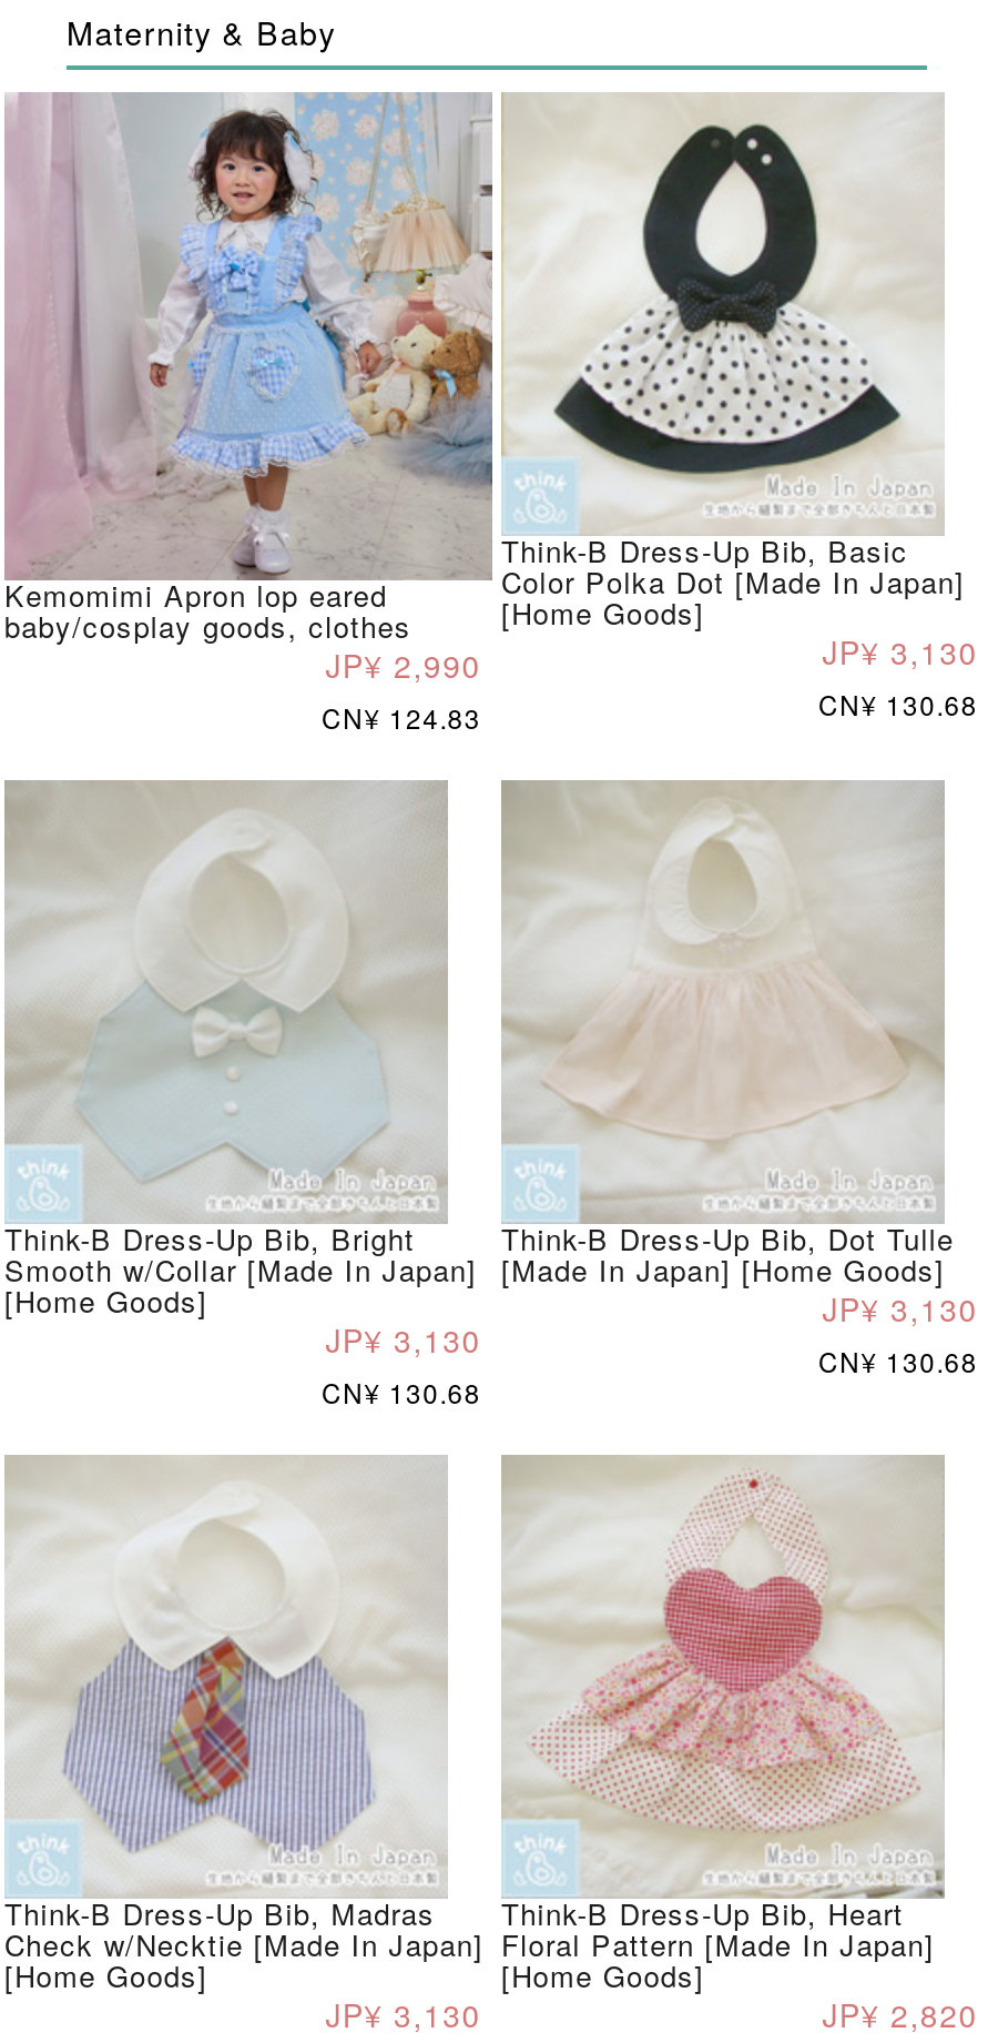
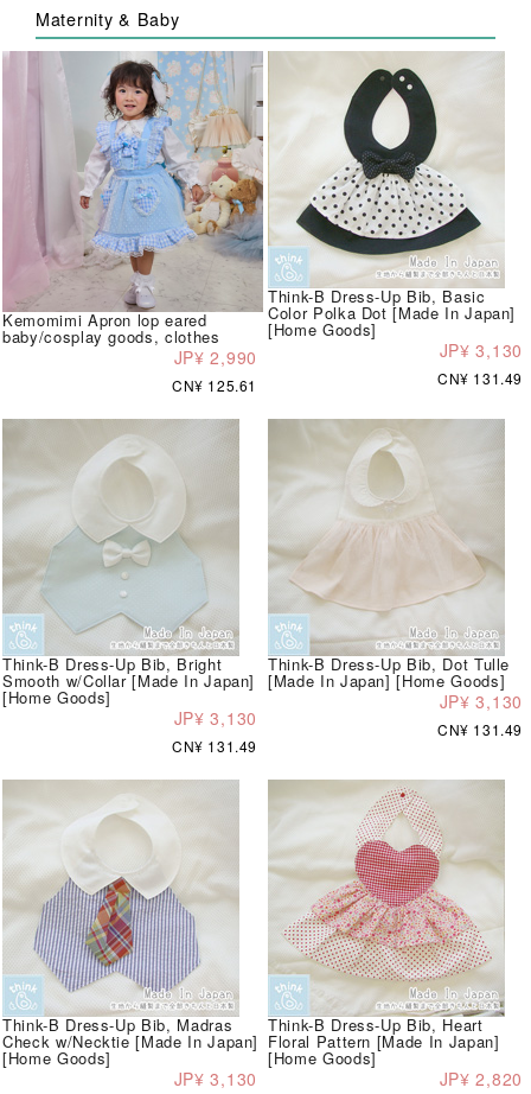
- CN¥ 130.68
+ CN¥ 131.49

- CN¥ 124.83
+ CN¥ 125.61

- CN¥ 130.68
+ CN¥ 131.49

- CN¥ 130.68
+ CN¥ 131.49
